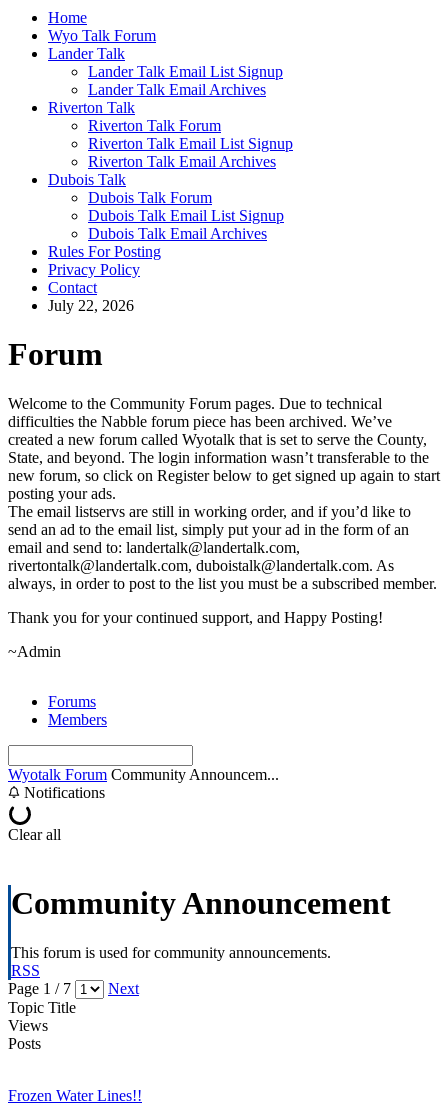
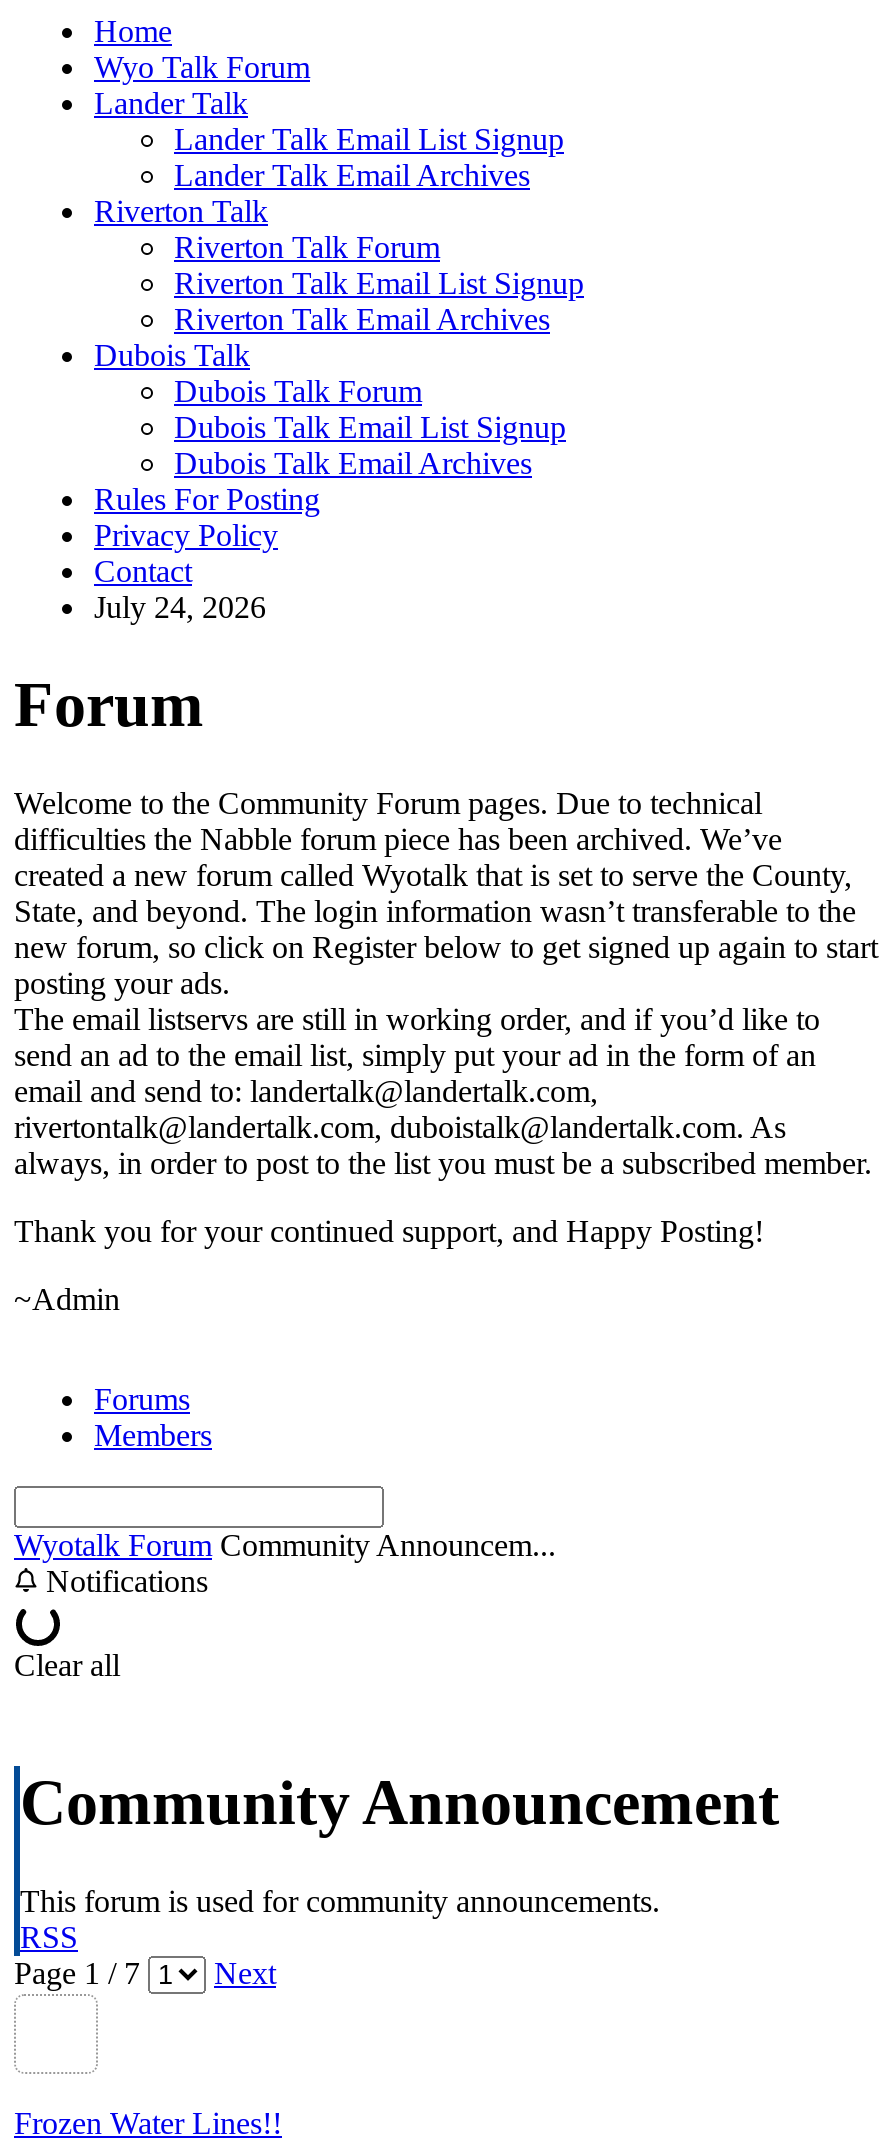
- July 22, 2026
+ July 24, 2026

- Topic Title
- Views
- Posts
